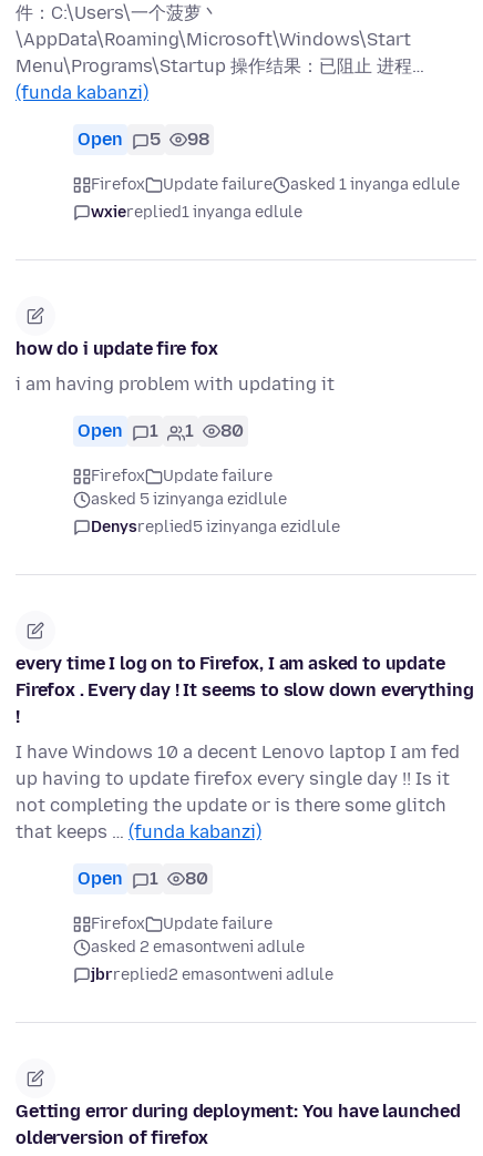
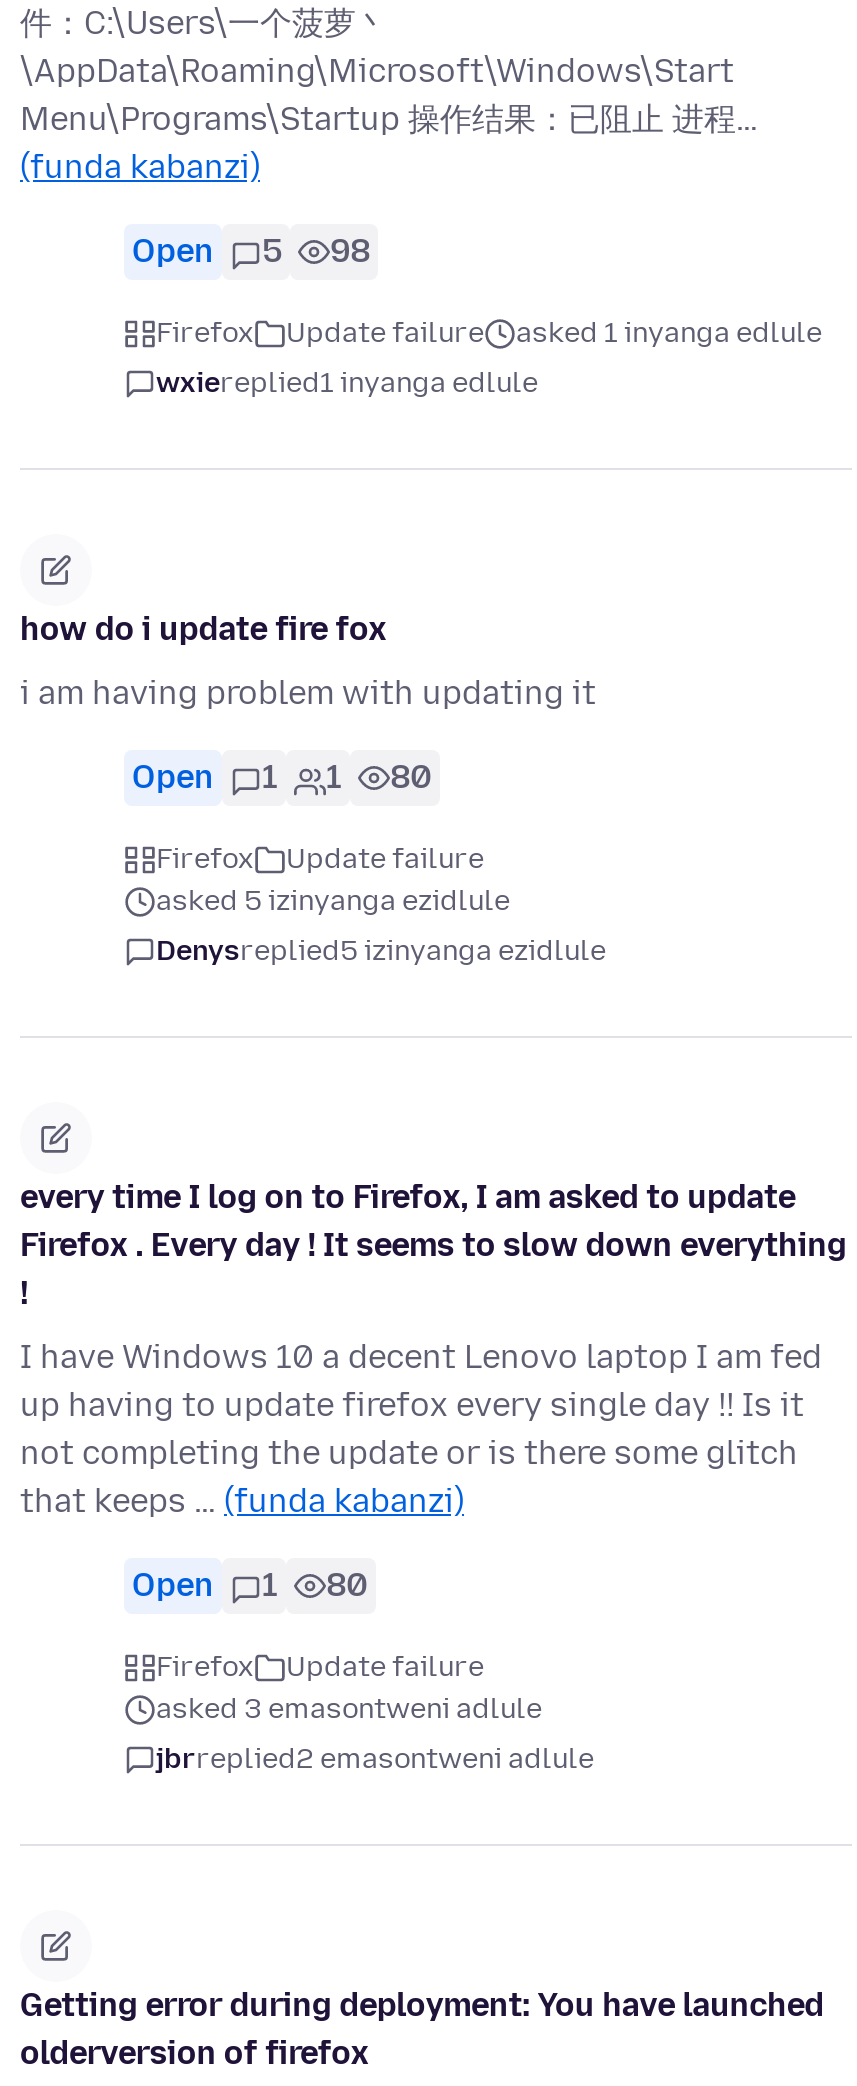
- asked 2 emasontweni adlule
+ asked 3 emasontweni adlule
